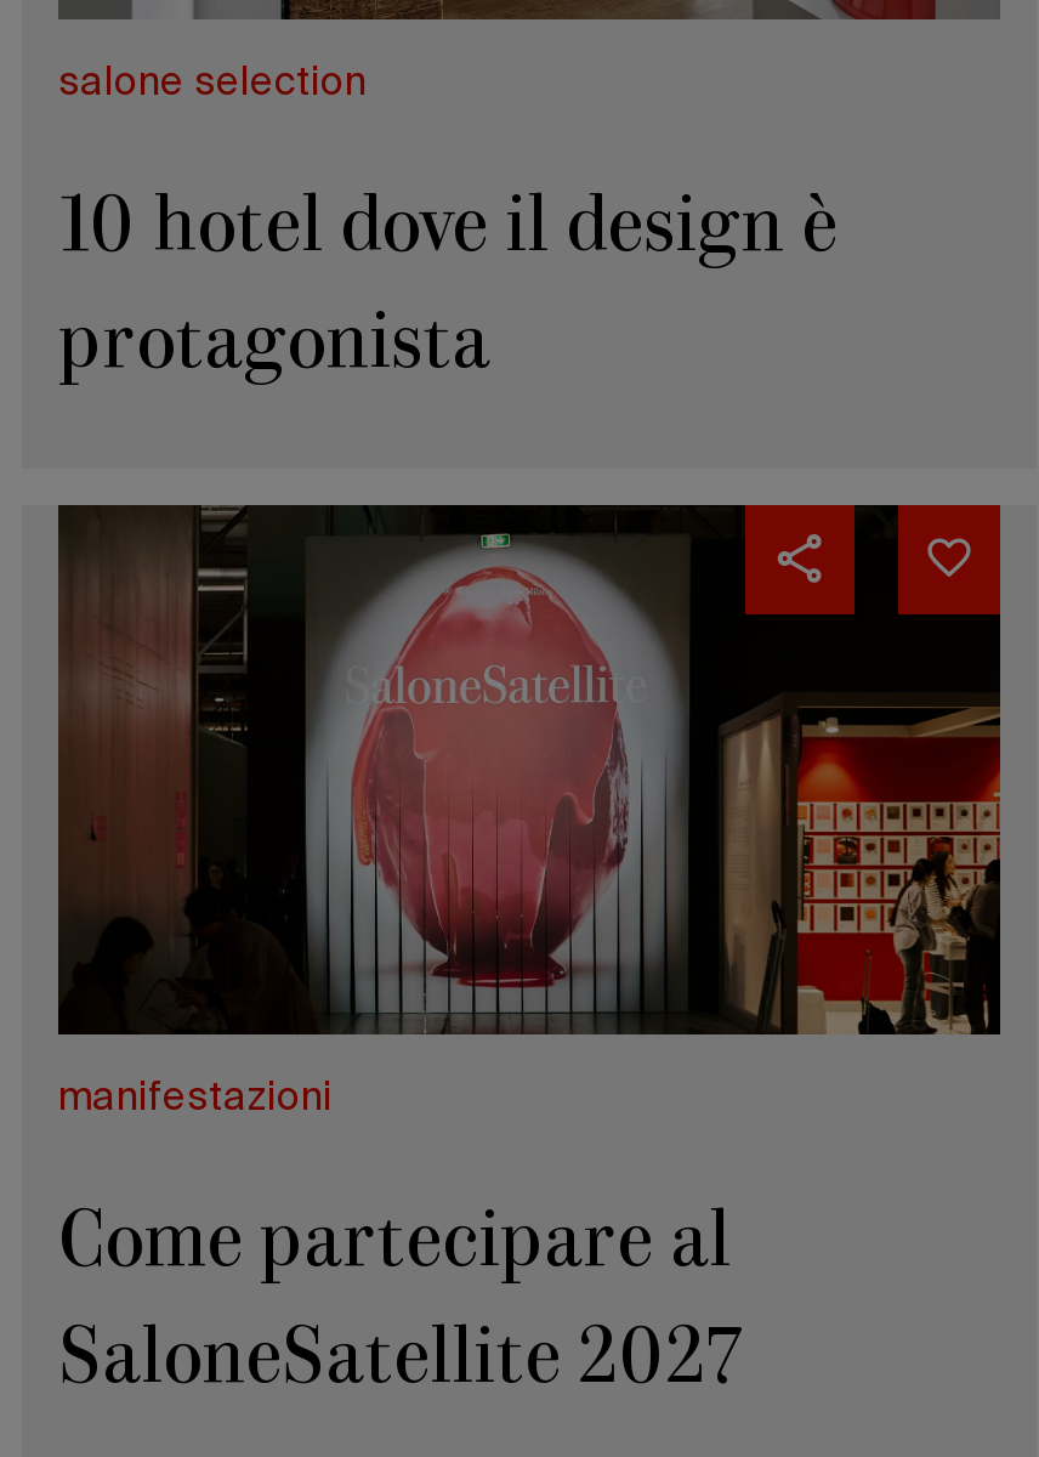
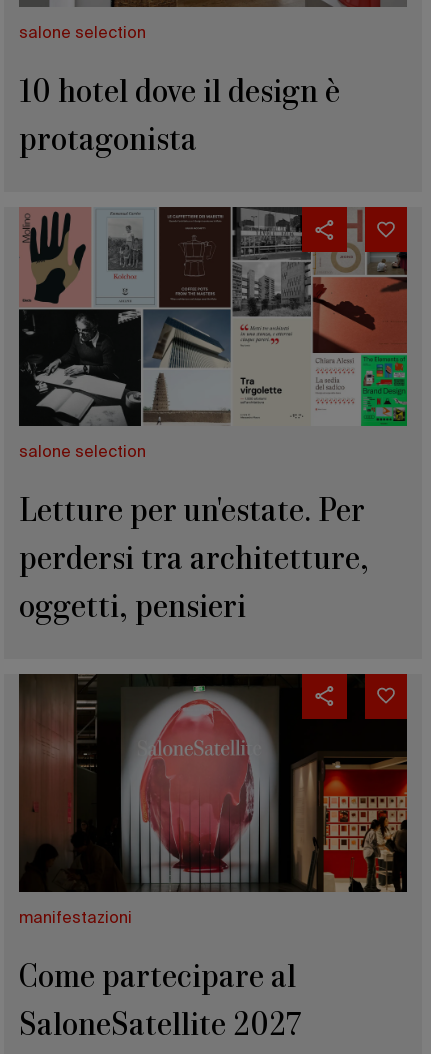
+ [image]
+ salone selection
+ Letture per un'estate. Per
+ perdersi tra architetture,
+ oggetti, pensieri
